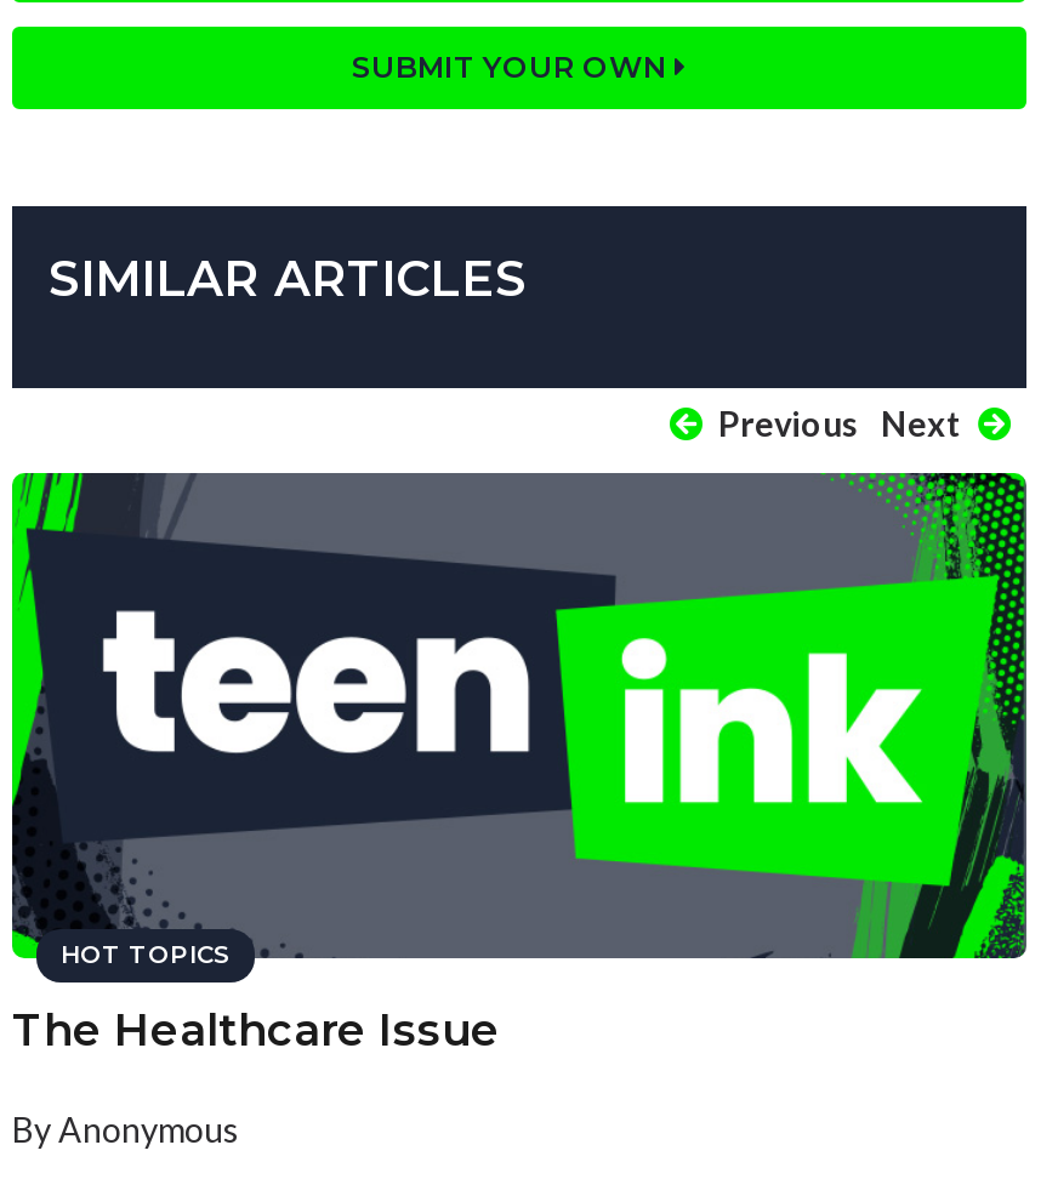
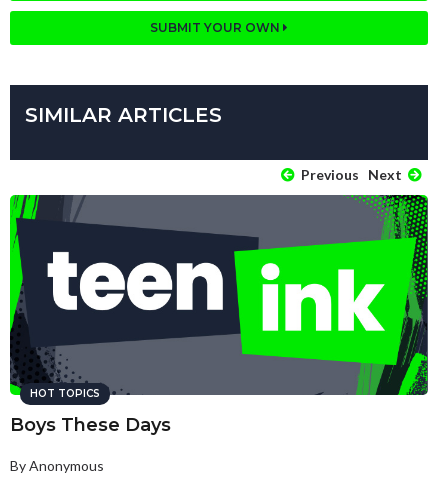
- The Healthcare Issue
+ Boys These Days
